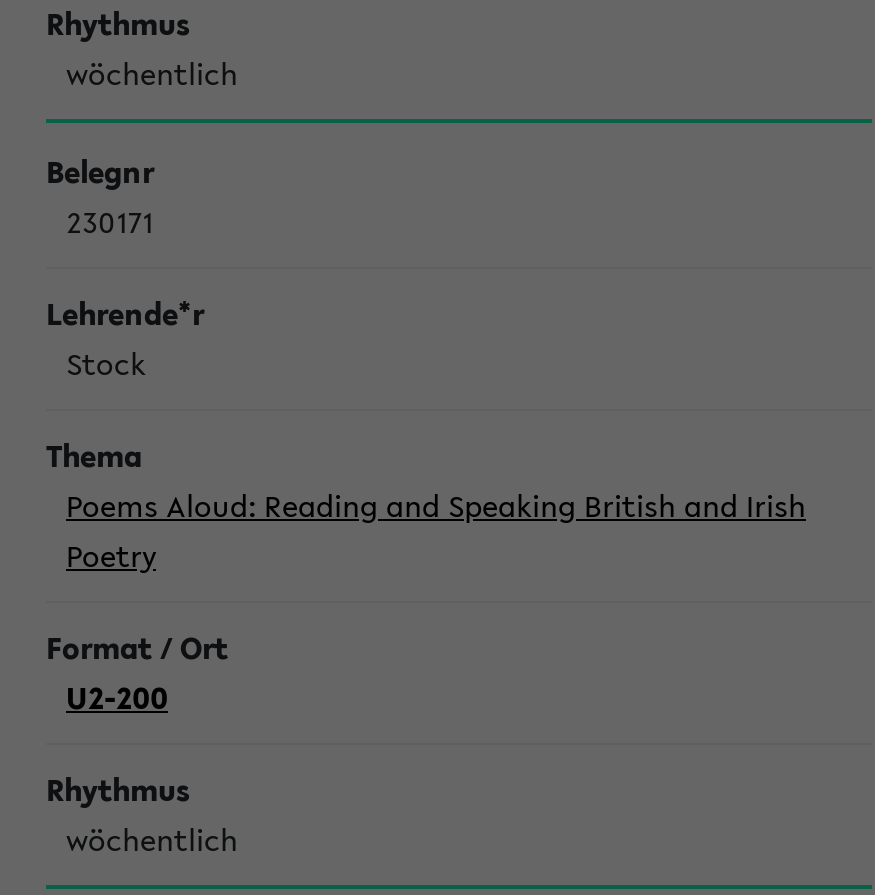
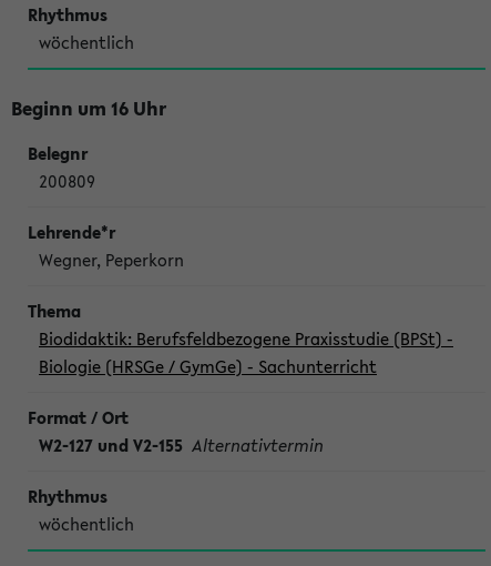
- 230171
- Stock
- Poems Aloud: Reading and Speaking British and Irish
- Poetry
- U2-200
+ Beginn um 16 Uhr
+ 200809
+ Wegner, Peperkorn
+ Biodidaktik: Berufsfeldbezogene Praxisstudie (BPSt) -
+ Biologie (HRSGe / GymGe) - Sachunterricht
+ W2-127 und V2-155 Alternativtermin
